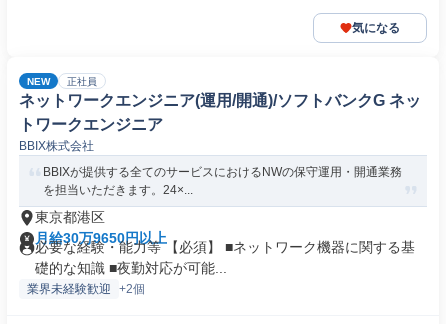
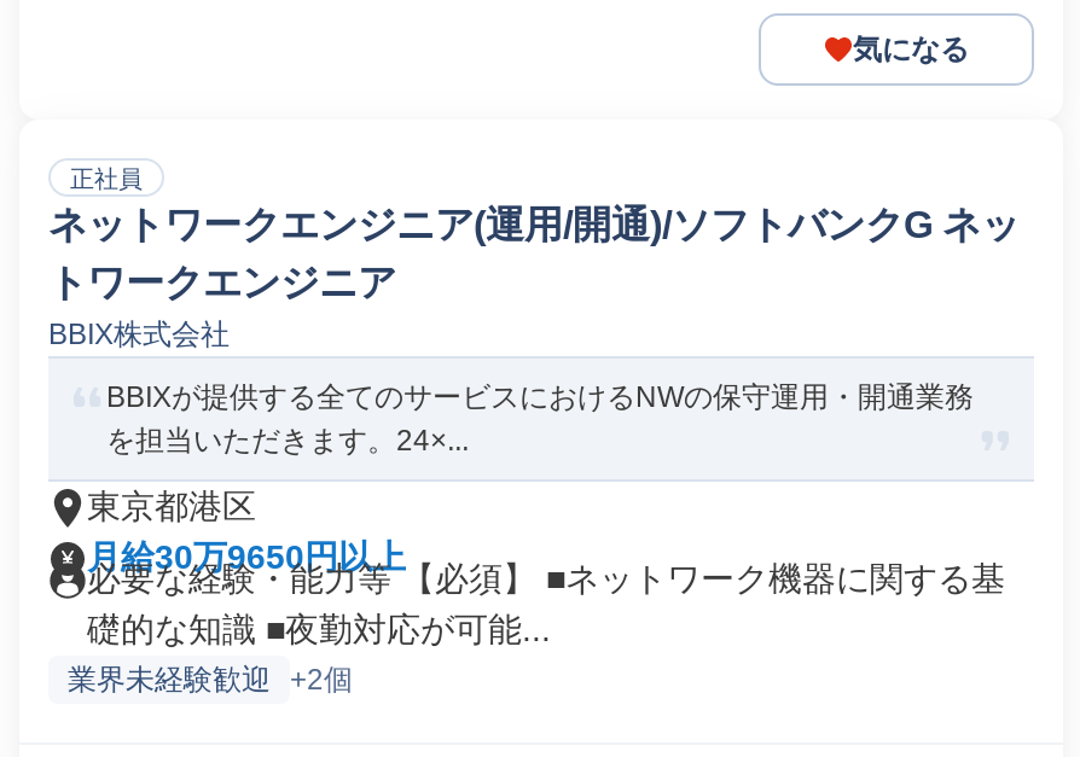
- NEW
